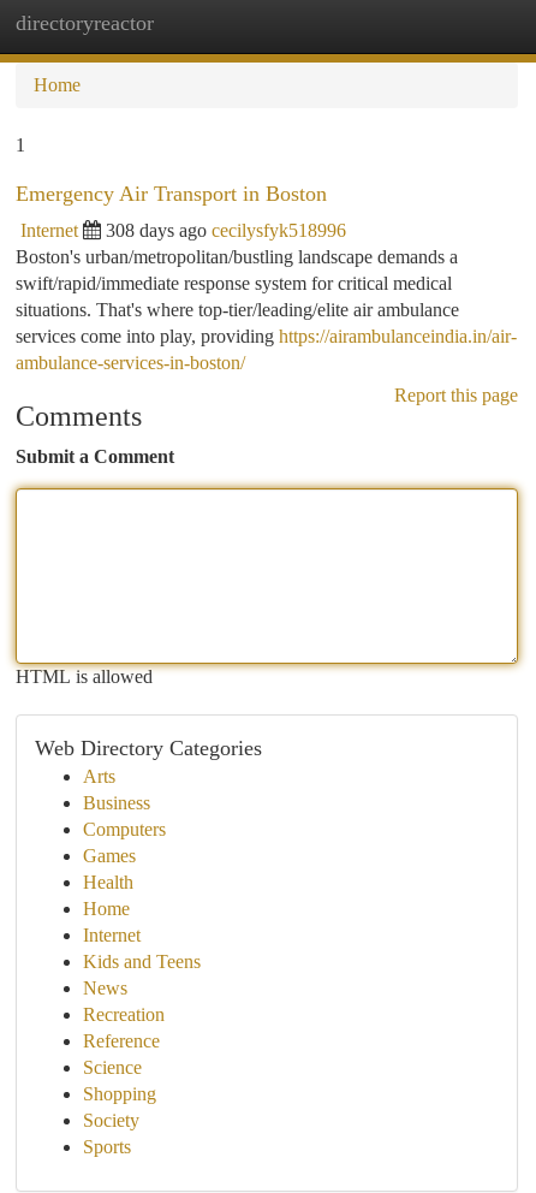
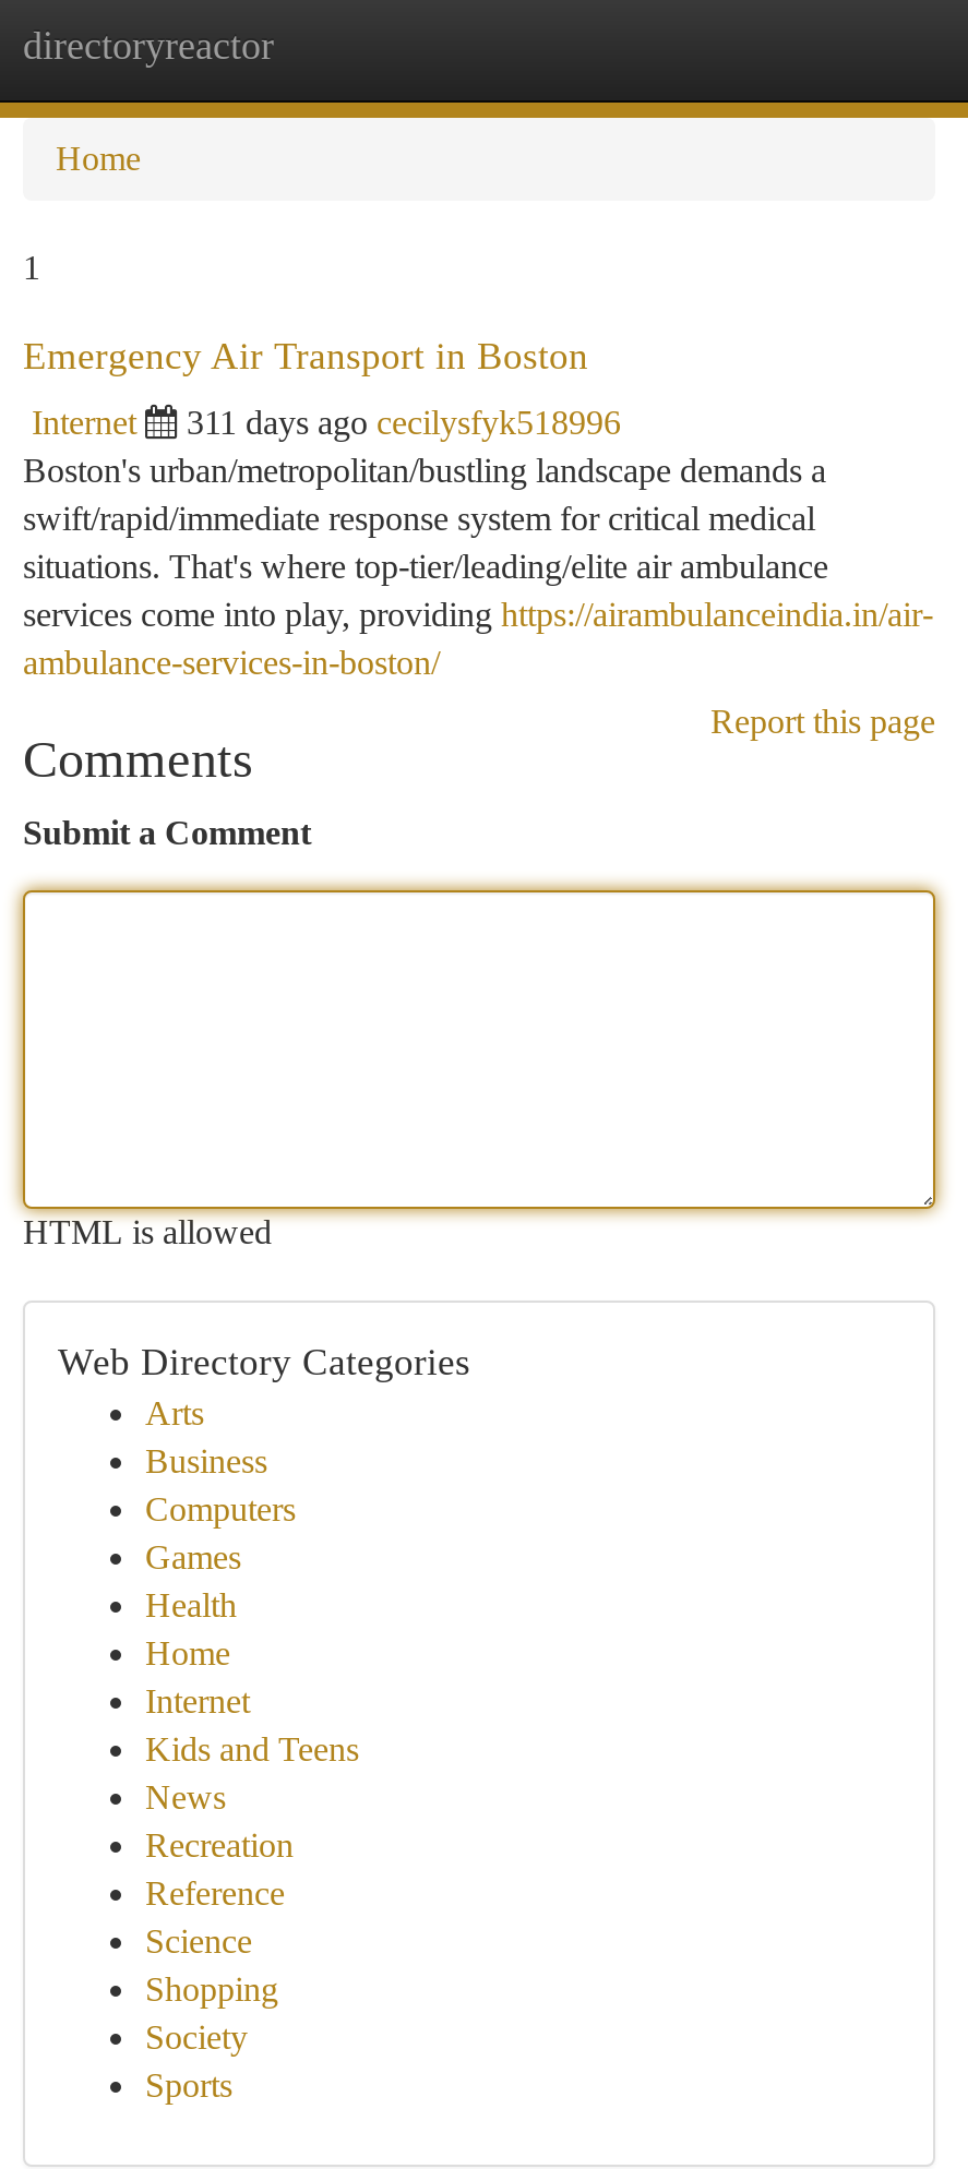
- 308 days ago cecilysfyk518996
+ 311 days ago cecilysfyk518996
